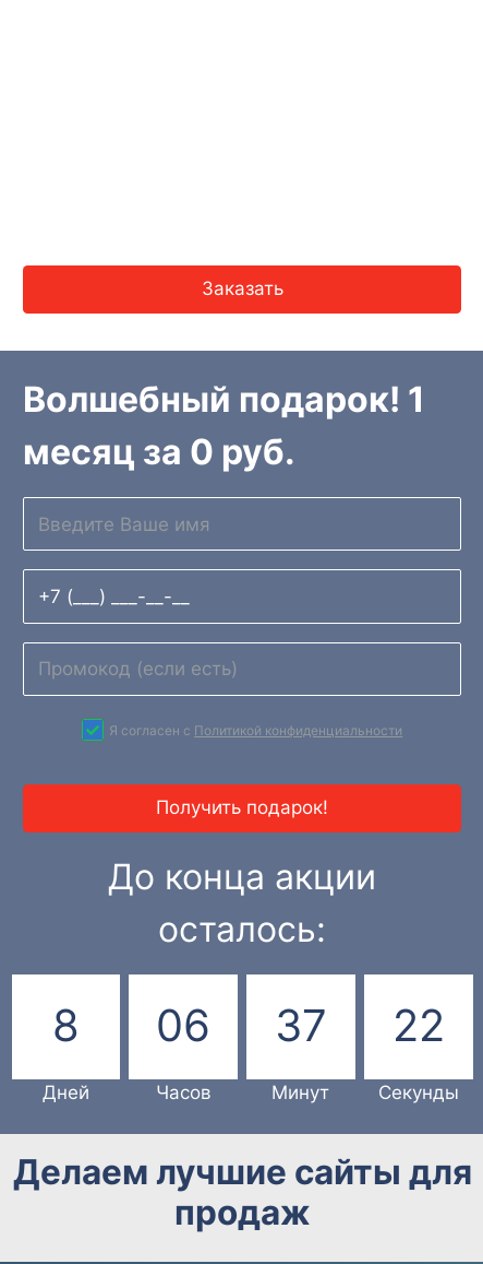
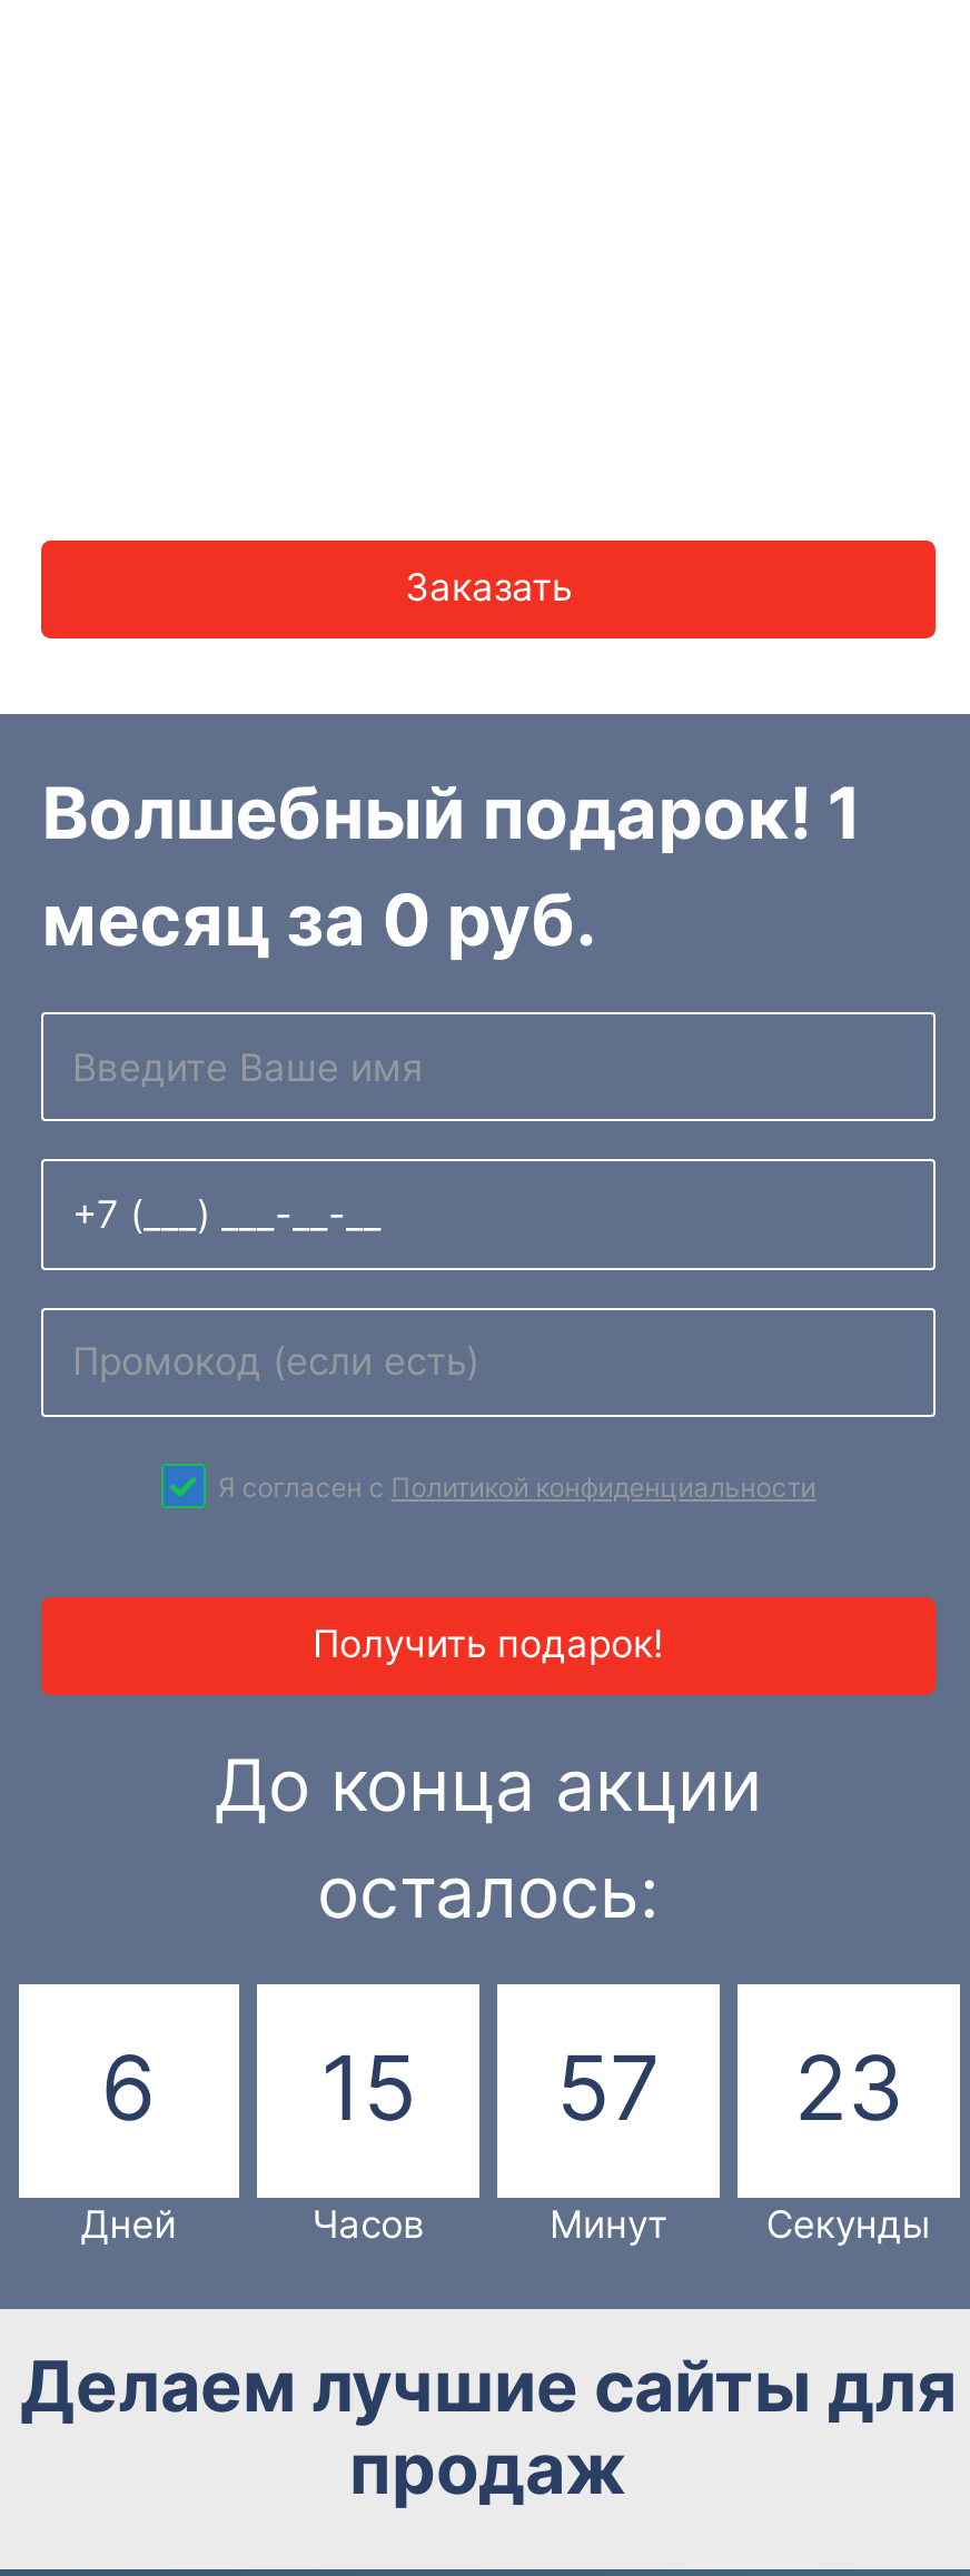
- 8
+ 6

- 06
+ 15

- 37
+ 57
